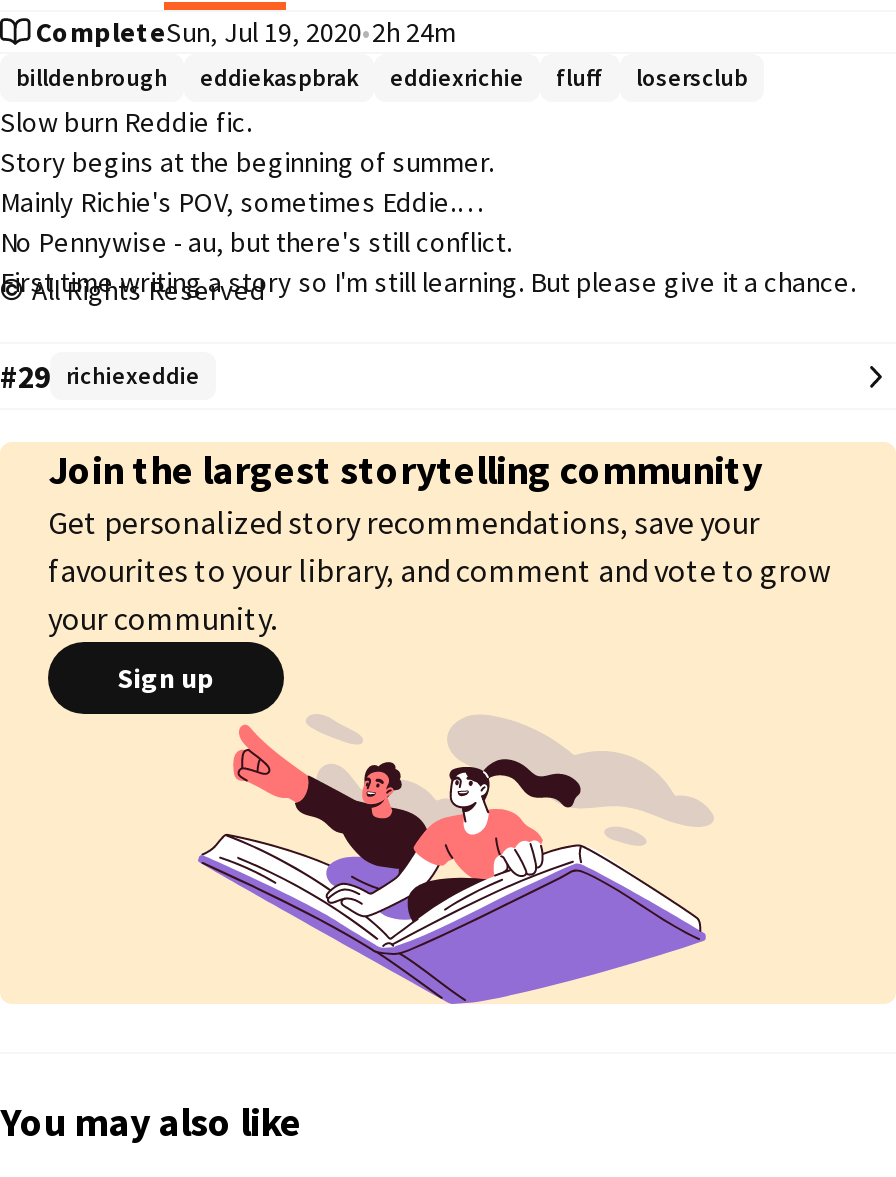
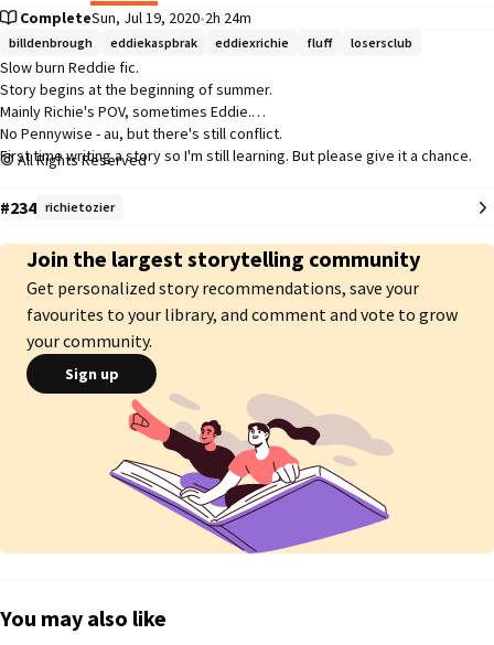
- #29 richiexeddie
+ #234 richietozier
